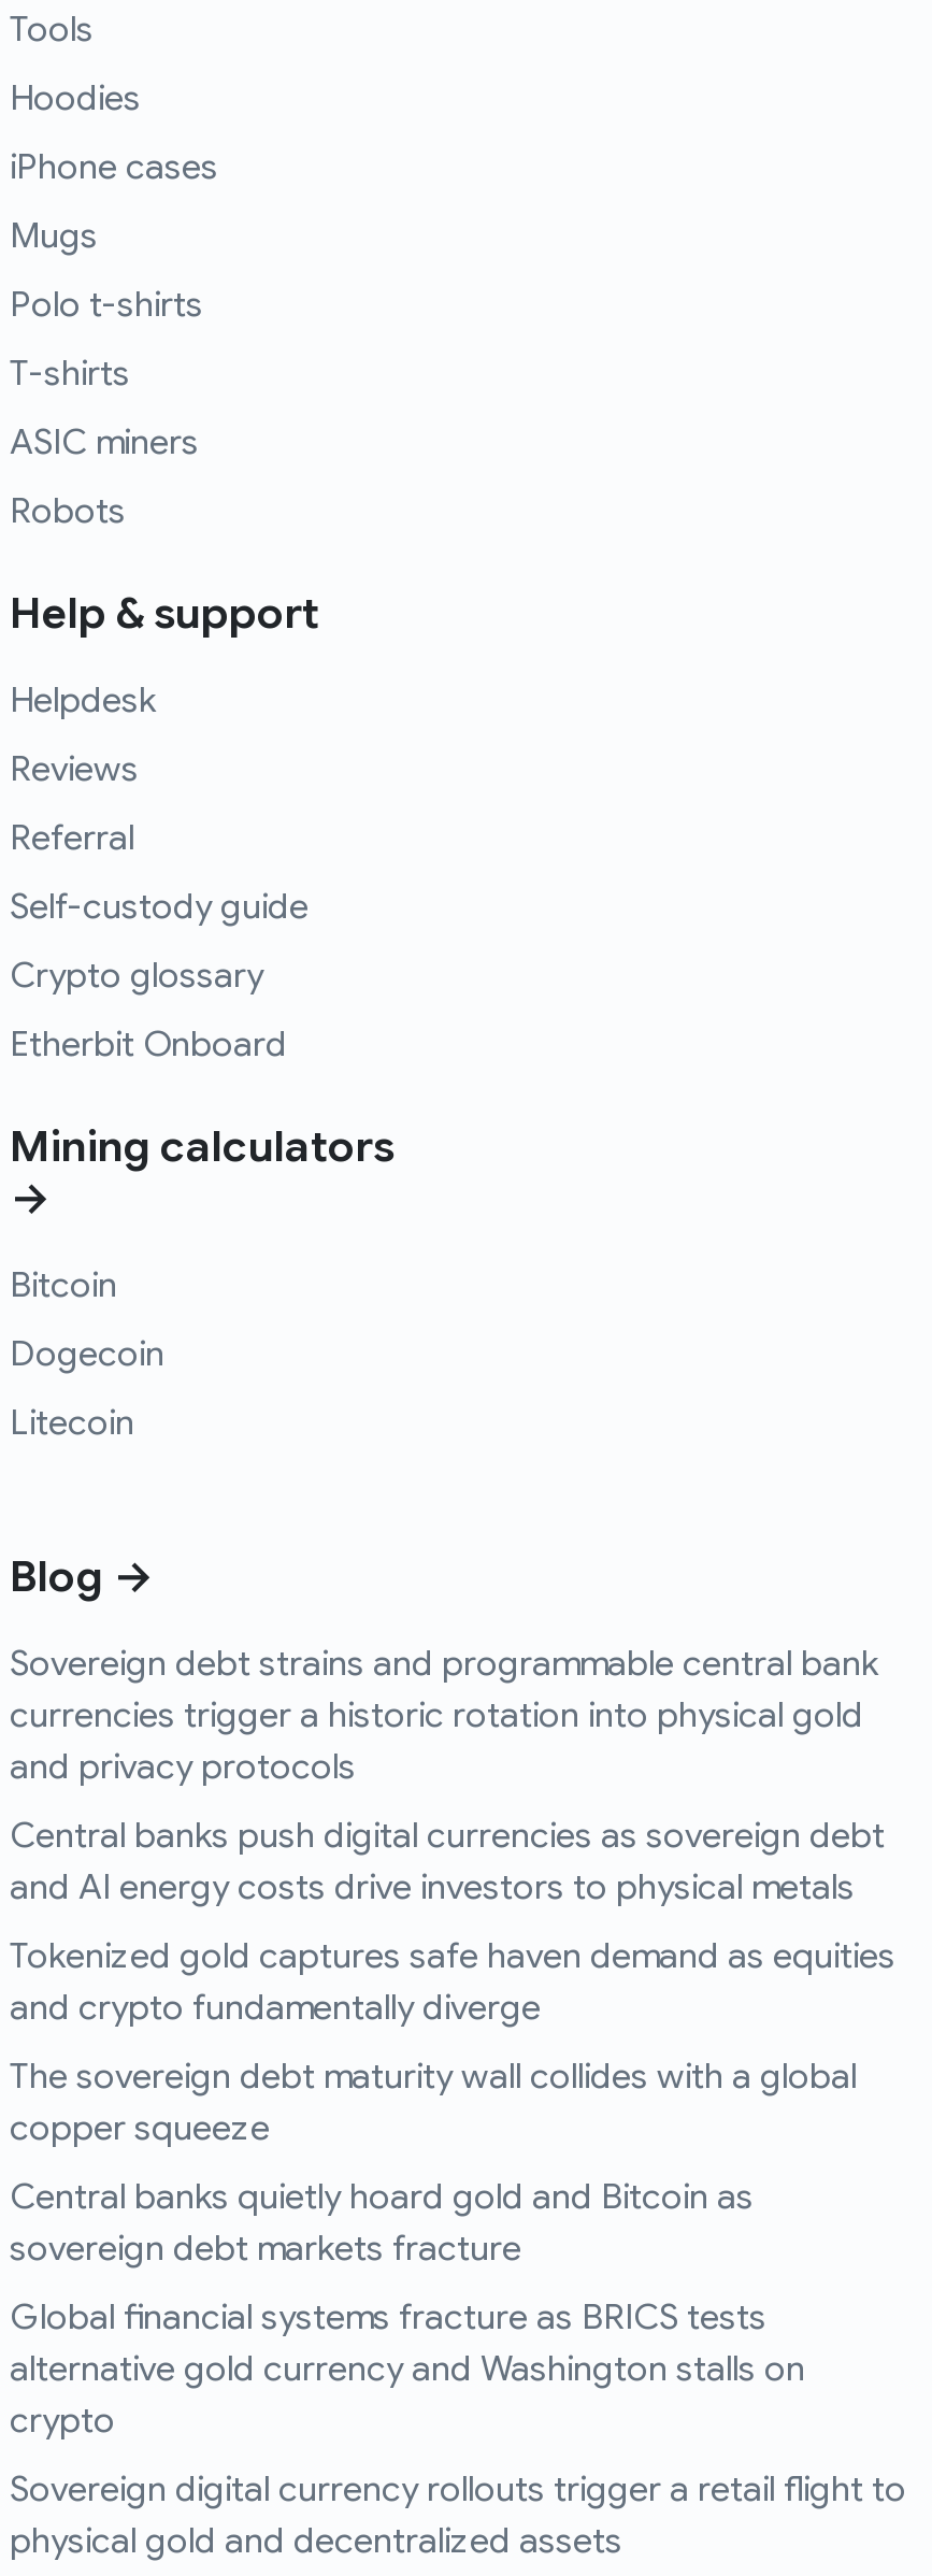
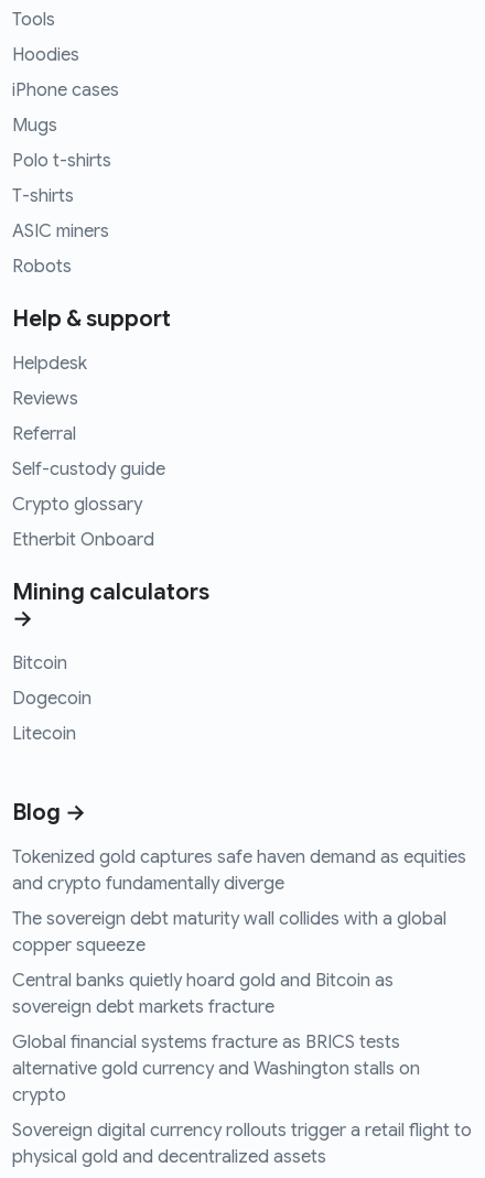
- Sovereign debt strains and programmable central bank
- currencies trigger a historic rotation into physical gold
- and privacy protocols
- Central banks push digital currencies as sovereign debt
- and AI energy costs drive investors to physical metals
